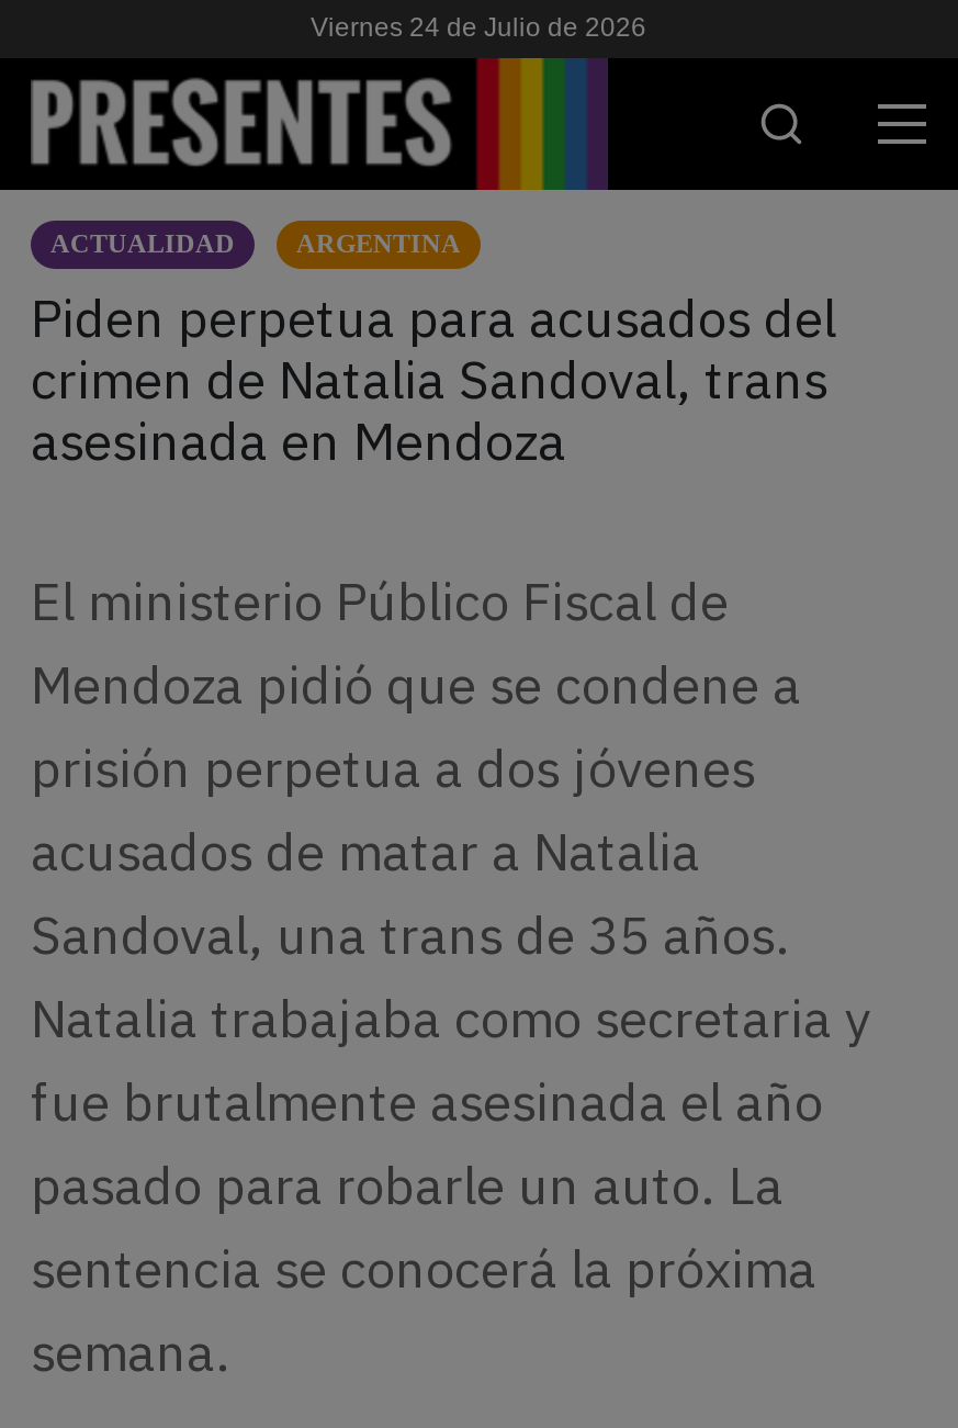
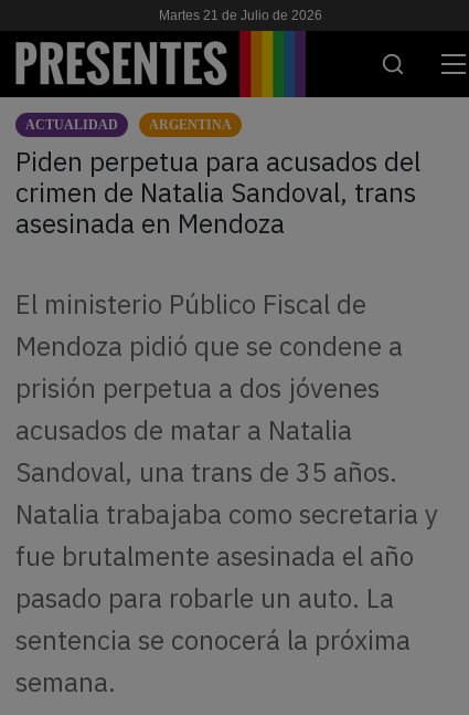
- Viernes 24 de Julio de 2026
+ Martes 21 de Julio de 2026
